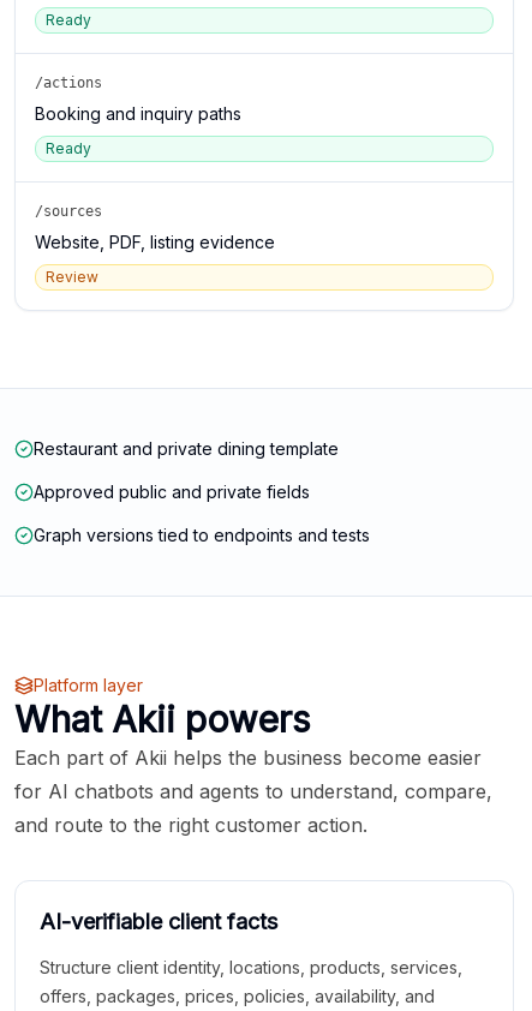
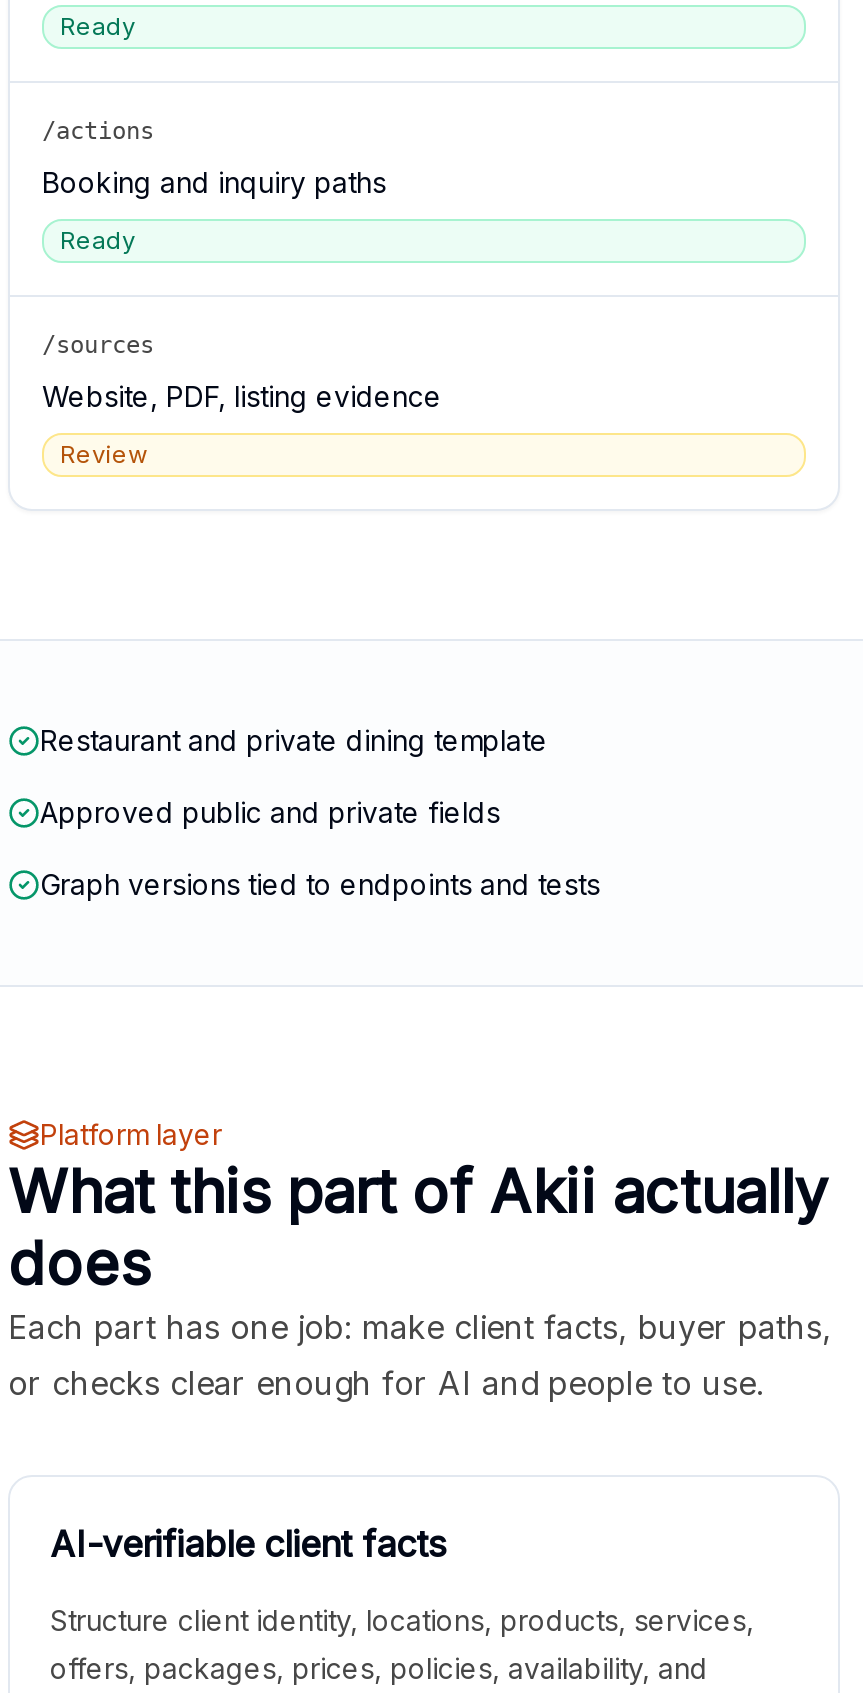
- What Akii powers
- Each part of Akii helps the business become easier
- for AI chatbots and agents to understand, compare,
- and route to the right customer action.
+ What this part of Akii actually
+ does
+ Each part has one job: make client facts, buyer paths,
+ or checks clear enough for AI and people to use.
